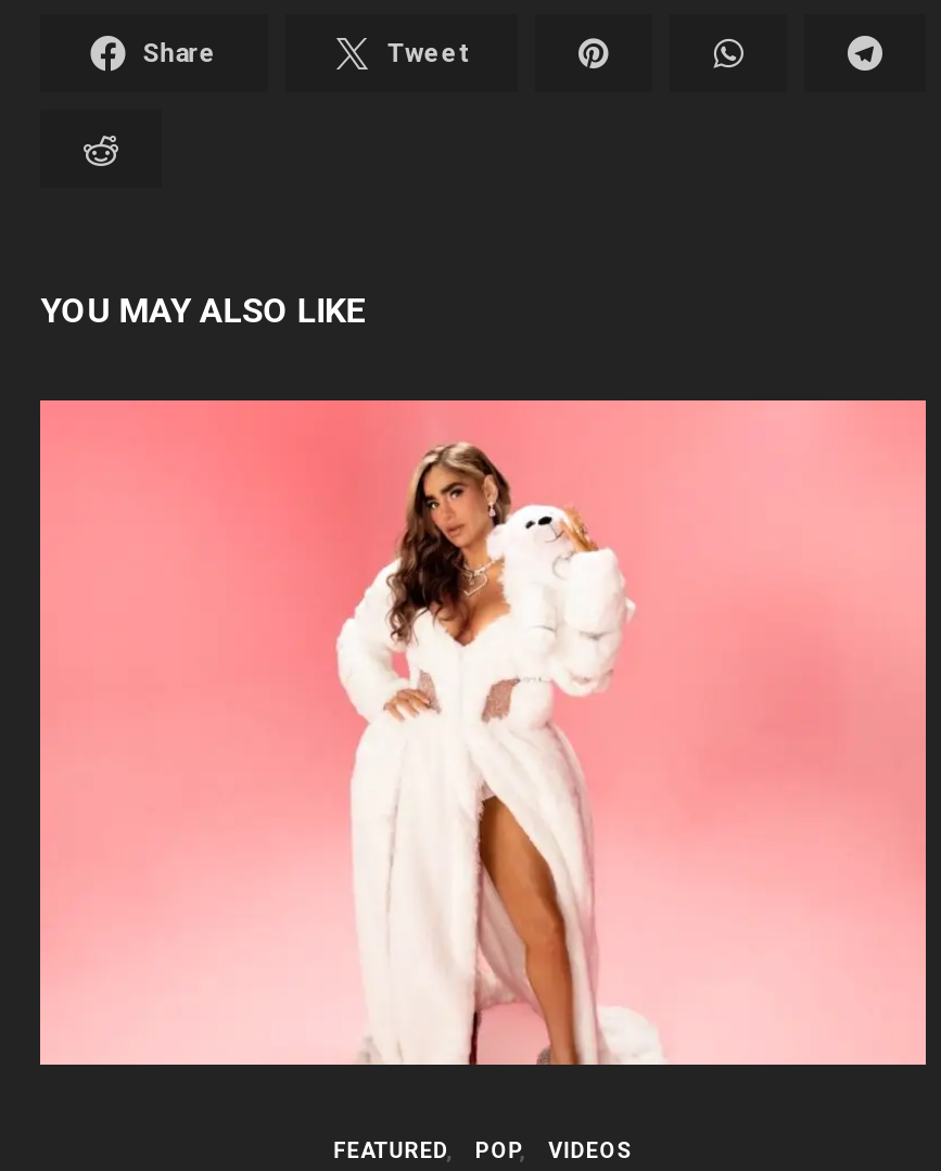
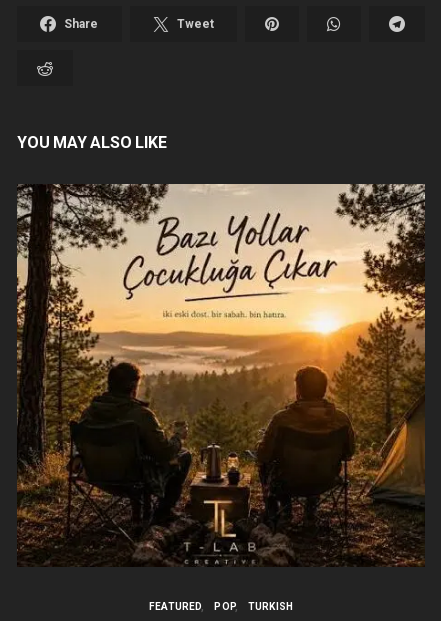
- [image]
- VIDEOS
+ [image]
+ TURKISH
